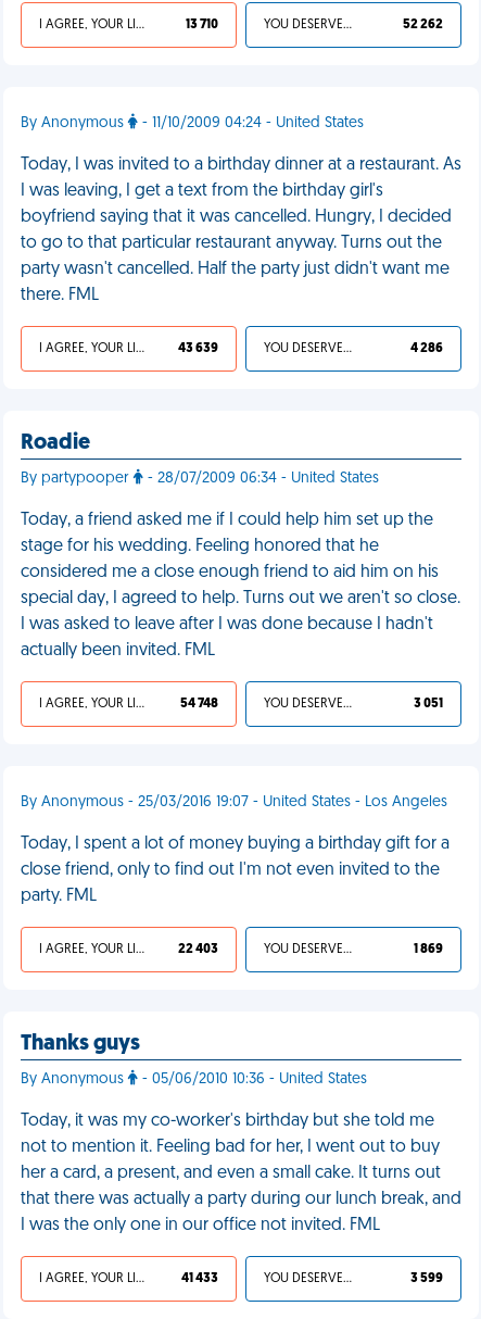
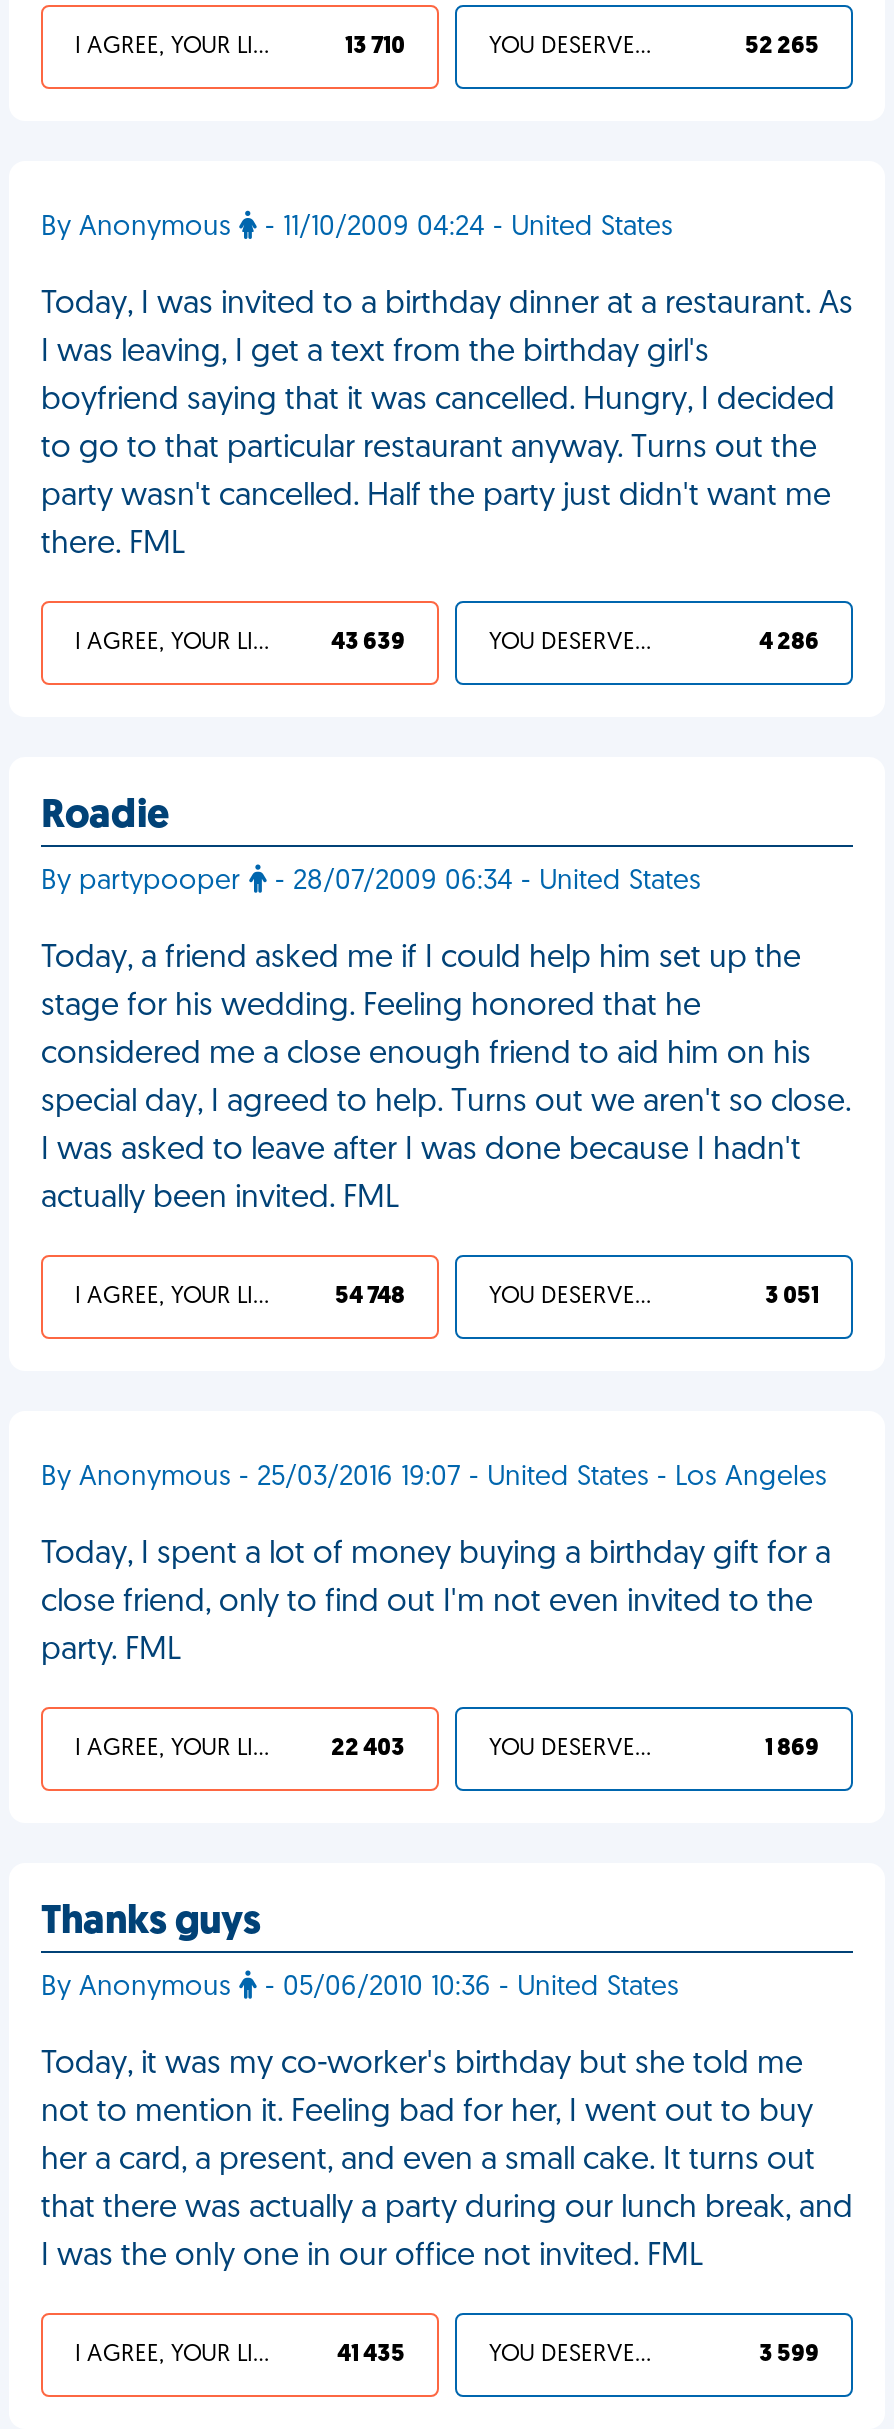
- 52 262
+ 52 265

- 41 433
+ 41 435
